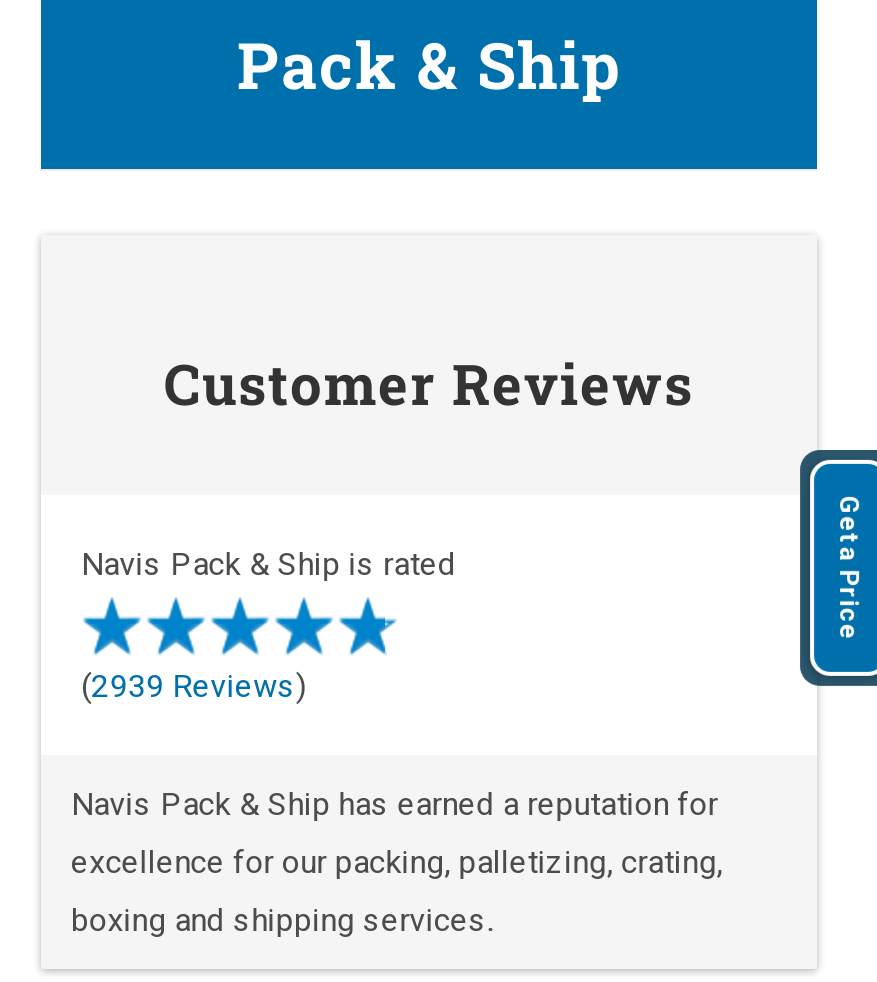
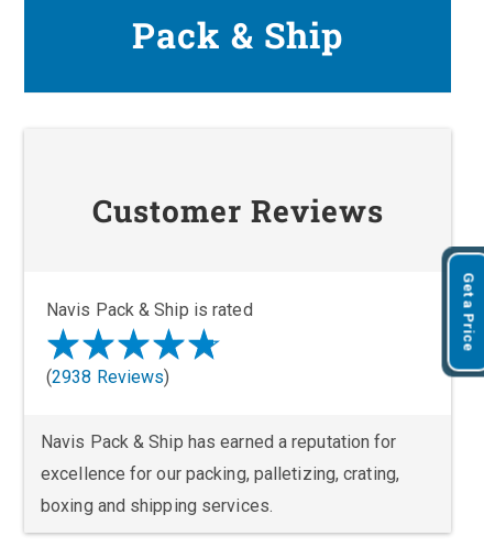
- (2939 Reviews)
+ (2938 Reviews)
